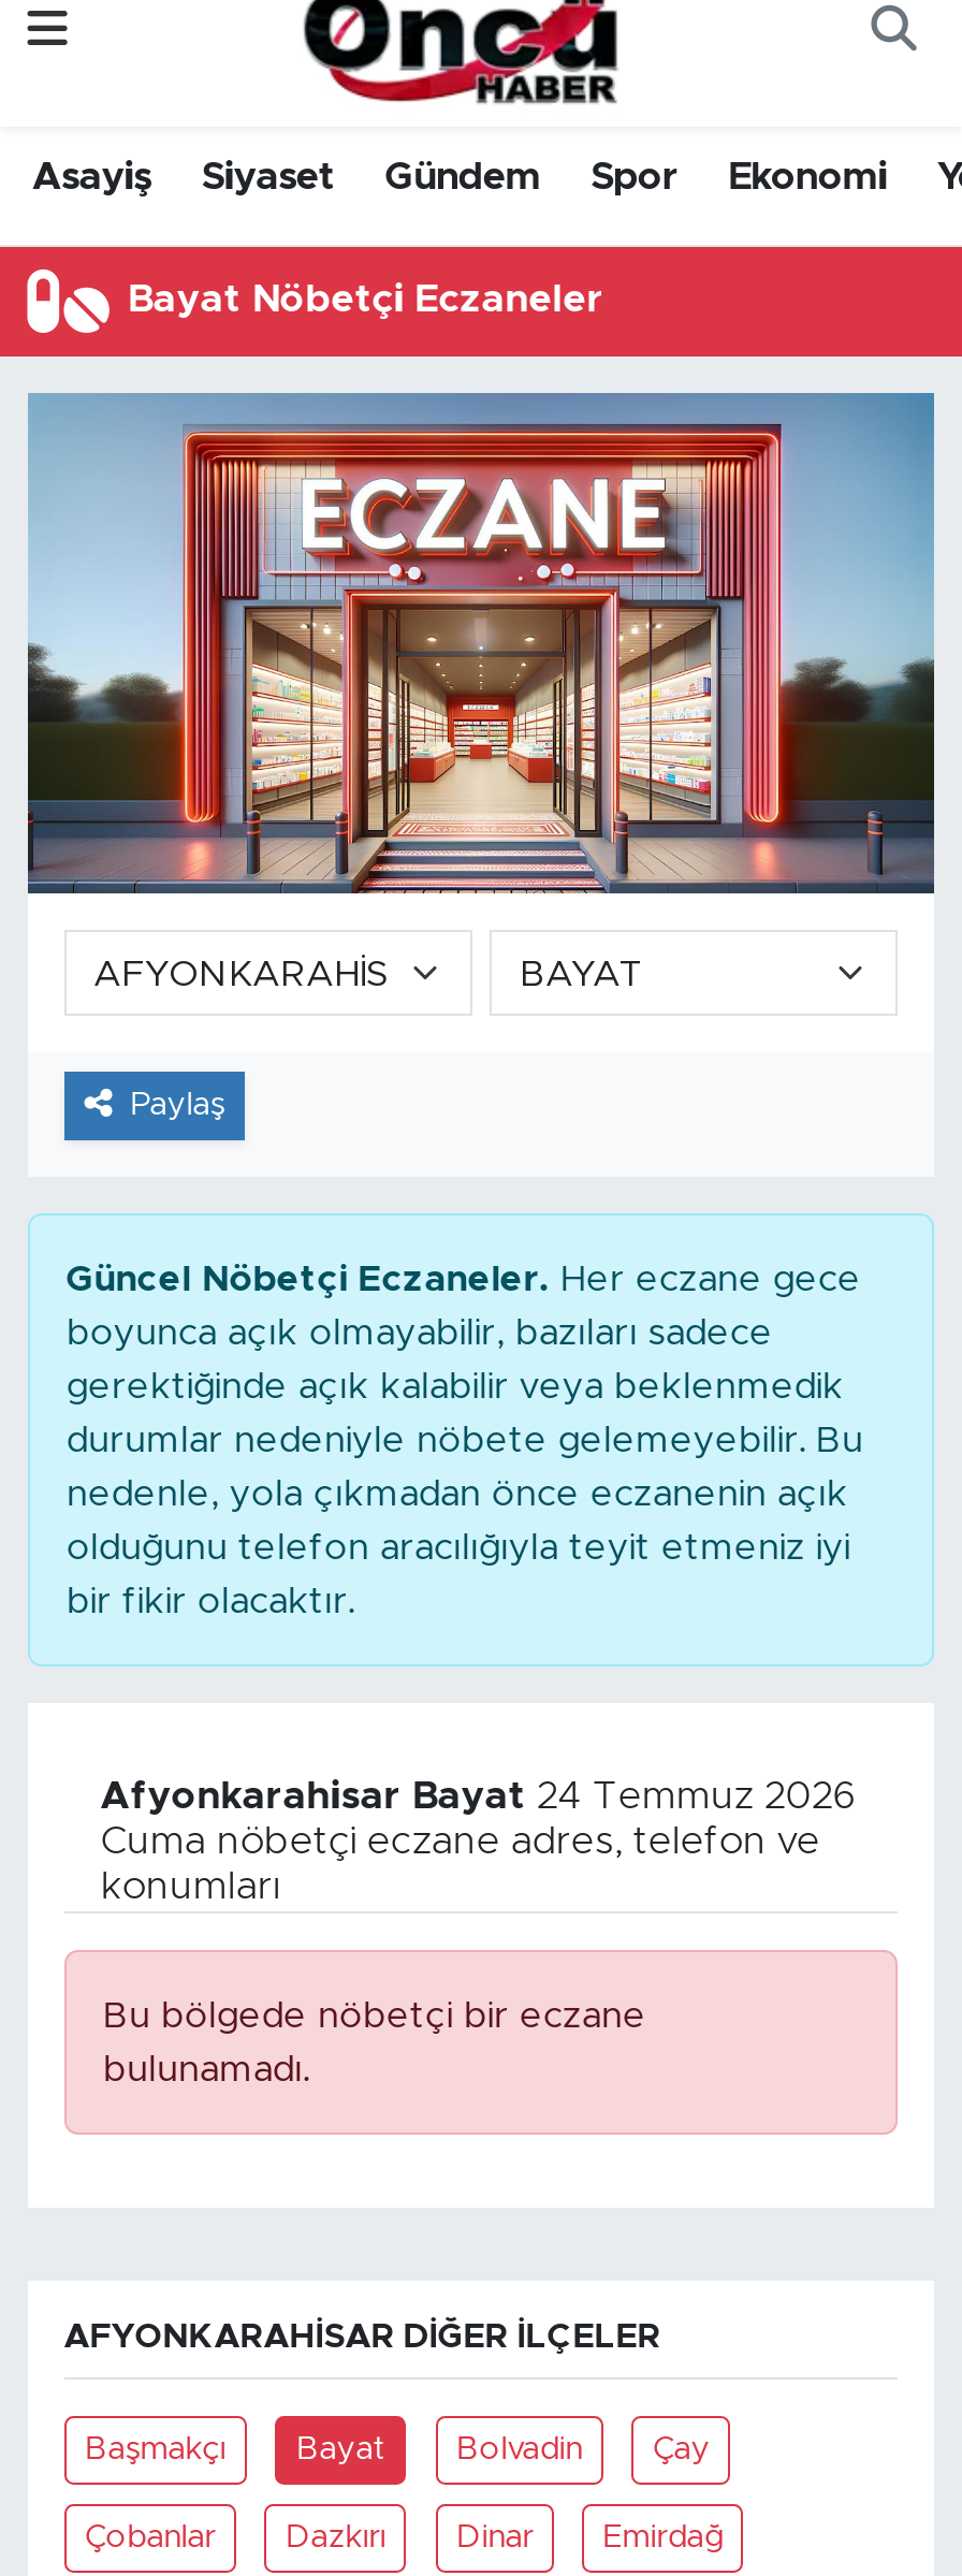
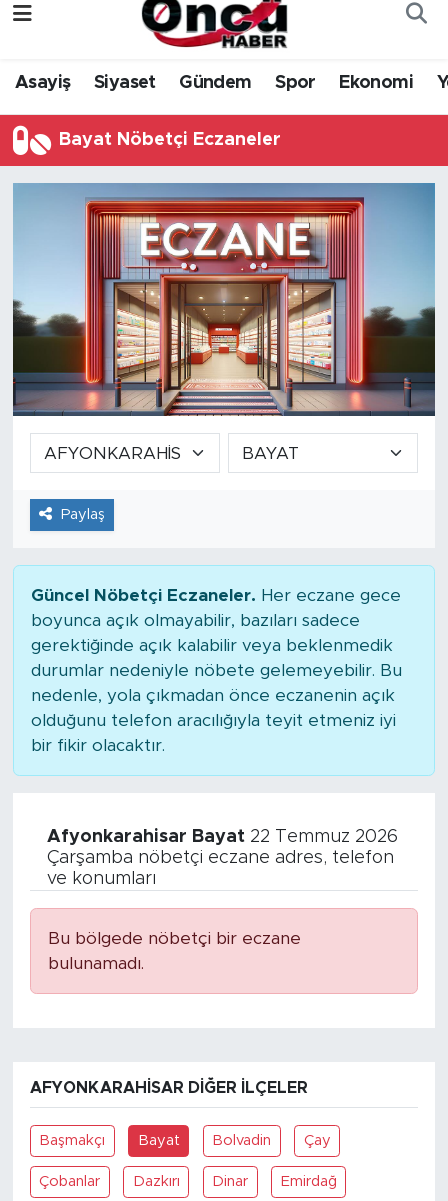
- Afyonkarahisar Bayat 24 Temmuz 2026
- Cuma nöbetçi eczane adres, telefon ve
- konumları
+ Afyonkarahisar Bayat 22 Temmuz 2026
+ Çarşamba nöbetçi eczane adres, telefon
+ ve konumları
